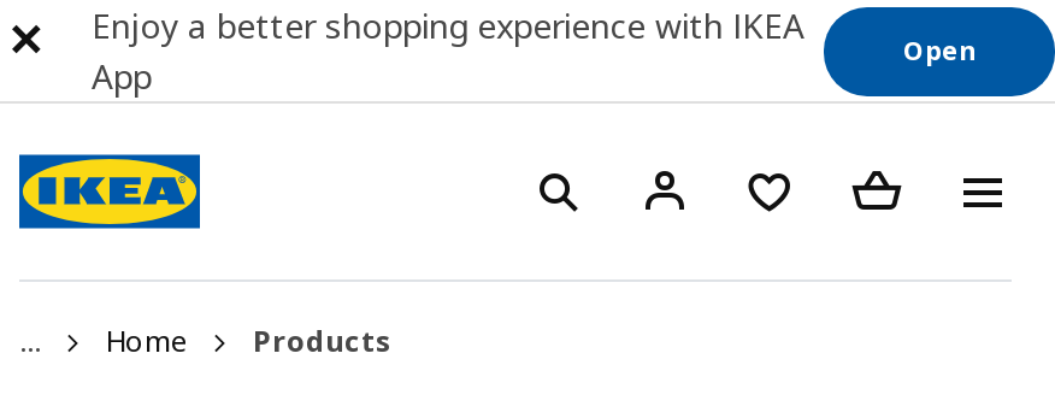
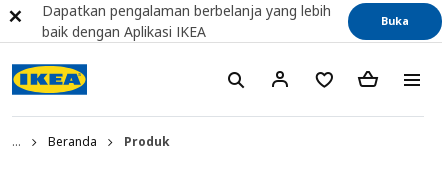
- Enjoy a better shopping experience with IKEA
- App
+ Dapatkan pengalaman berbelanja yang lebih
+ baik dengan Aplikasi IKEA

- Open
+ Buka

- Home
- Products
+ Beranda
+ Produk
